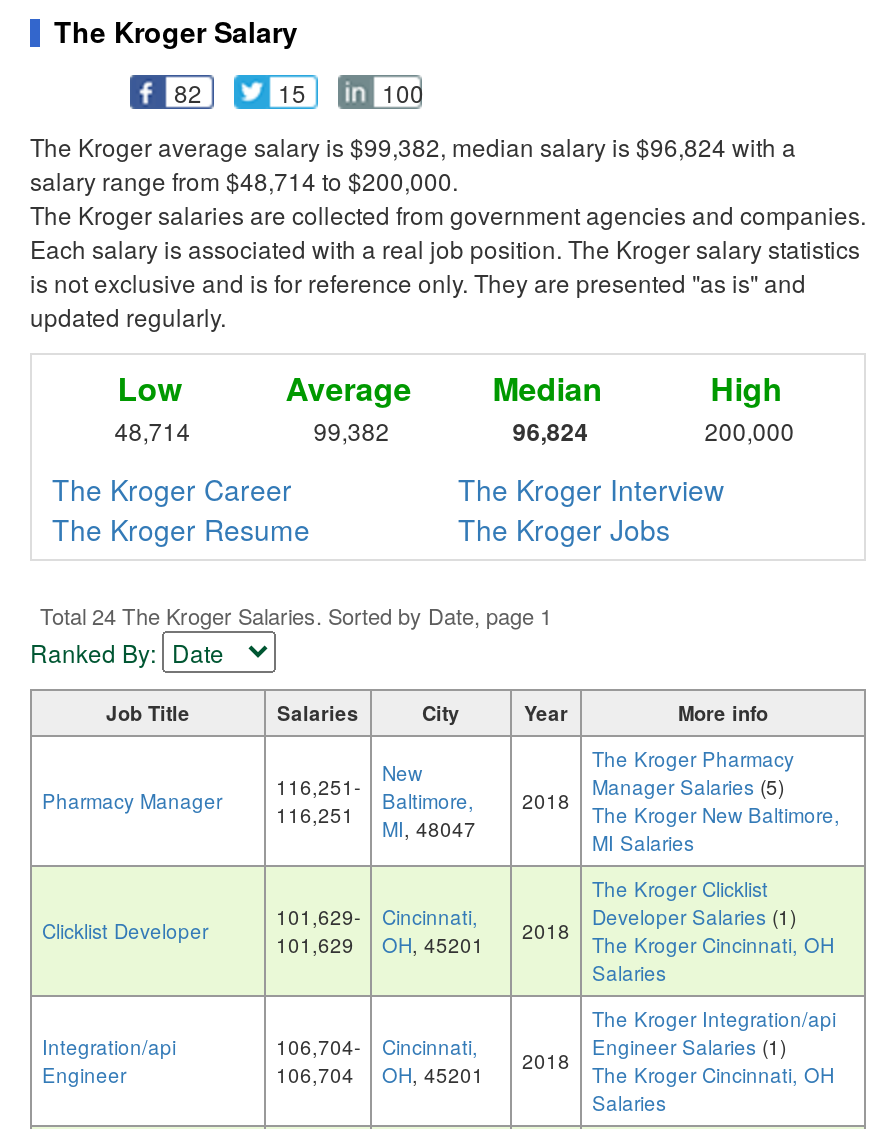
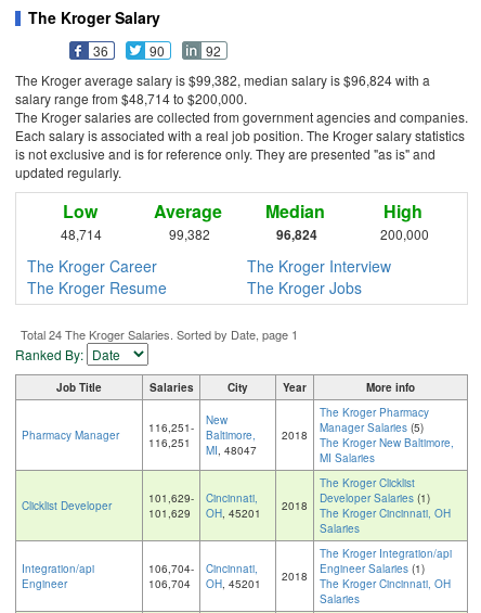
- 82
+ 36

- 15
+ 90

- 100
+ 92
